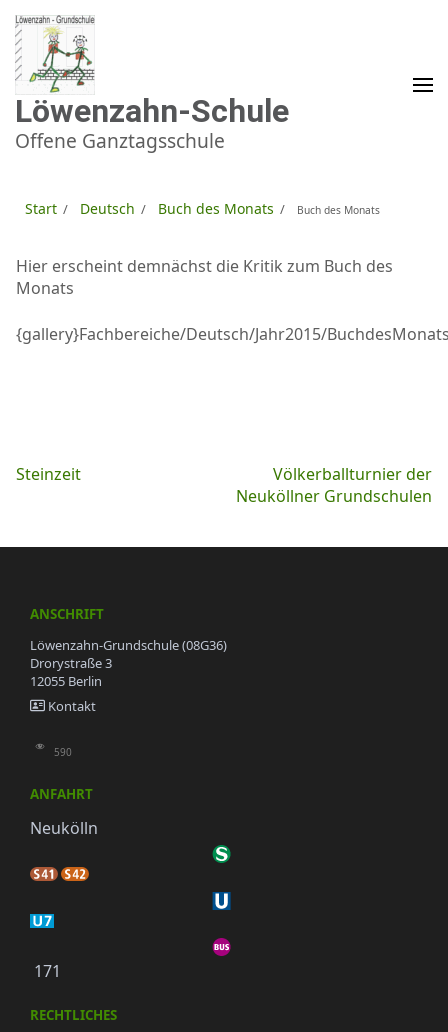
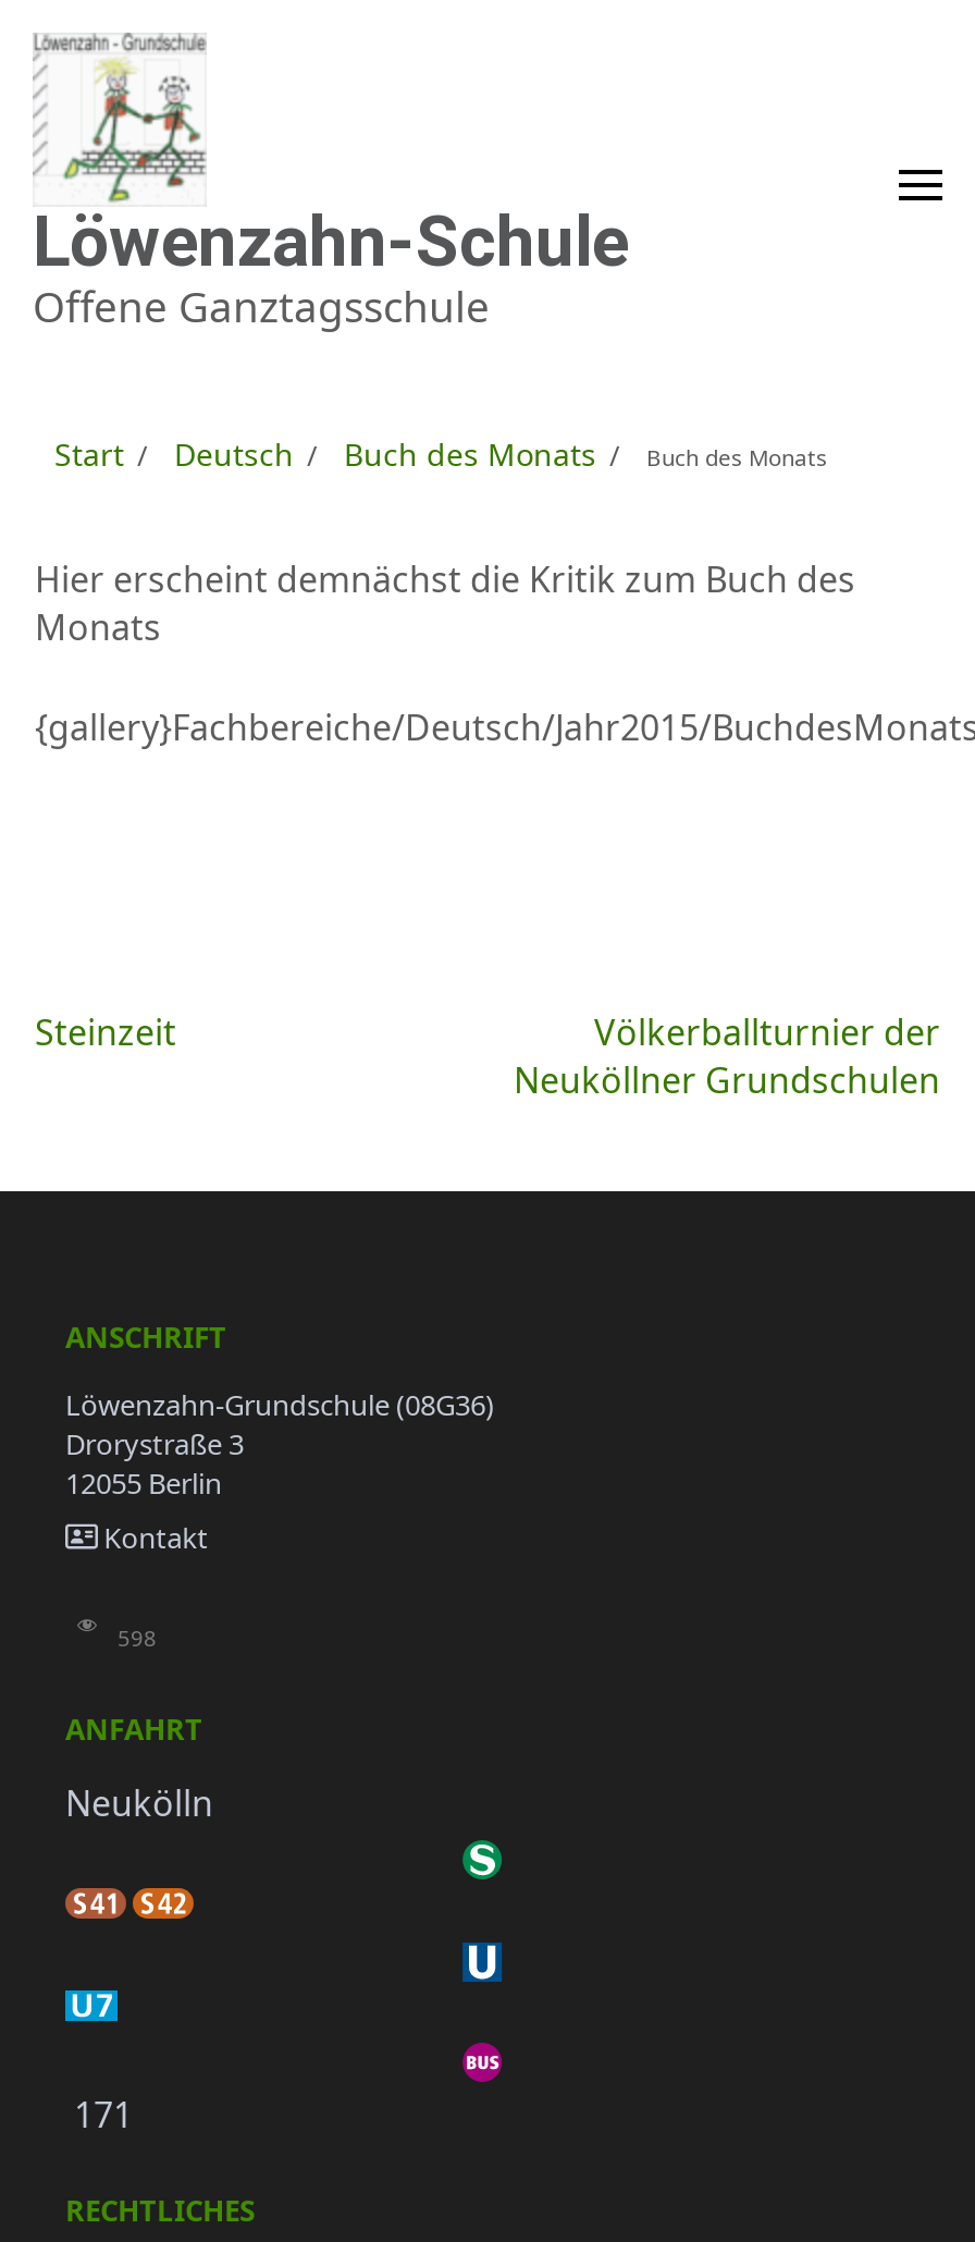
- 590
+ 598
